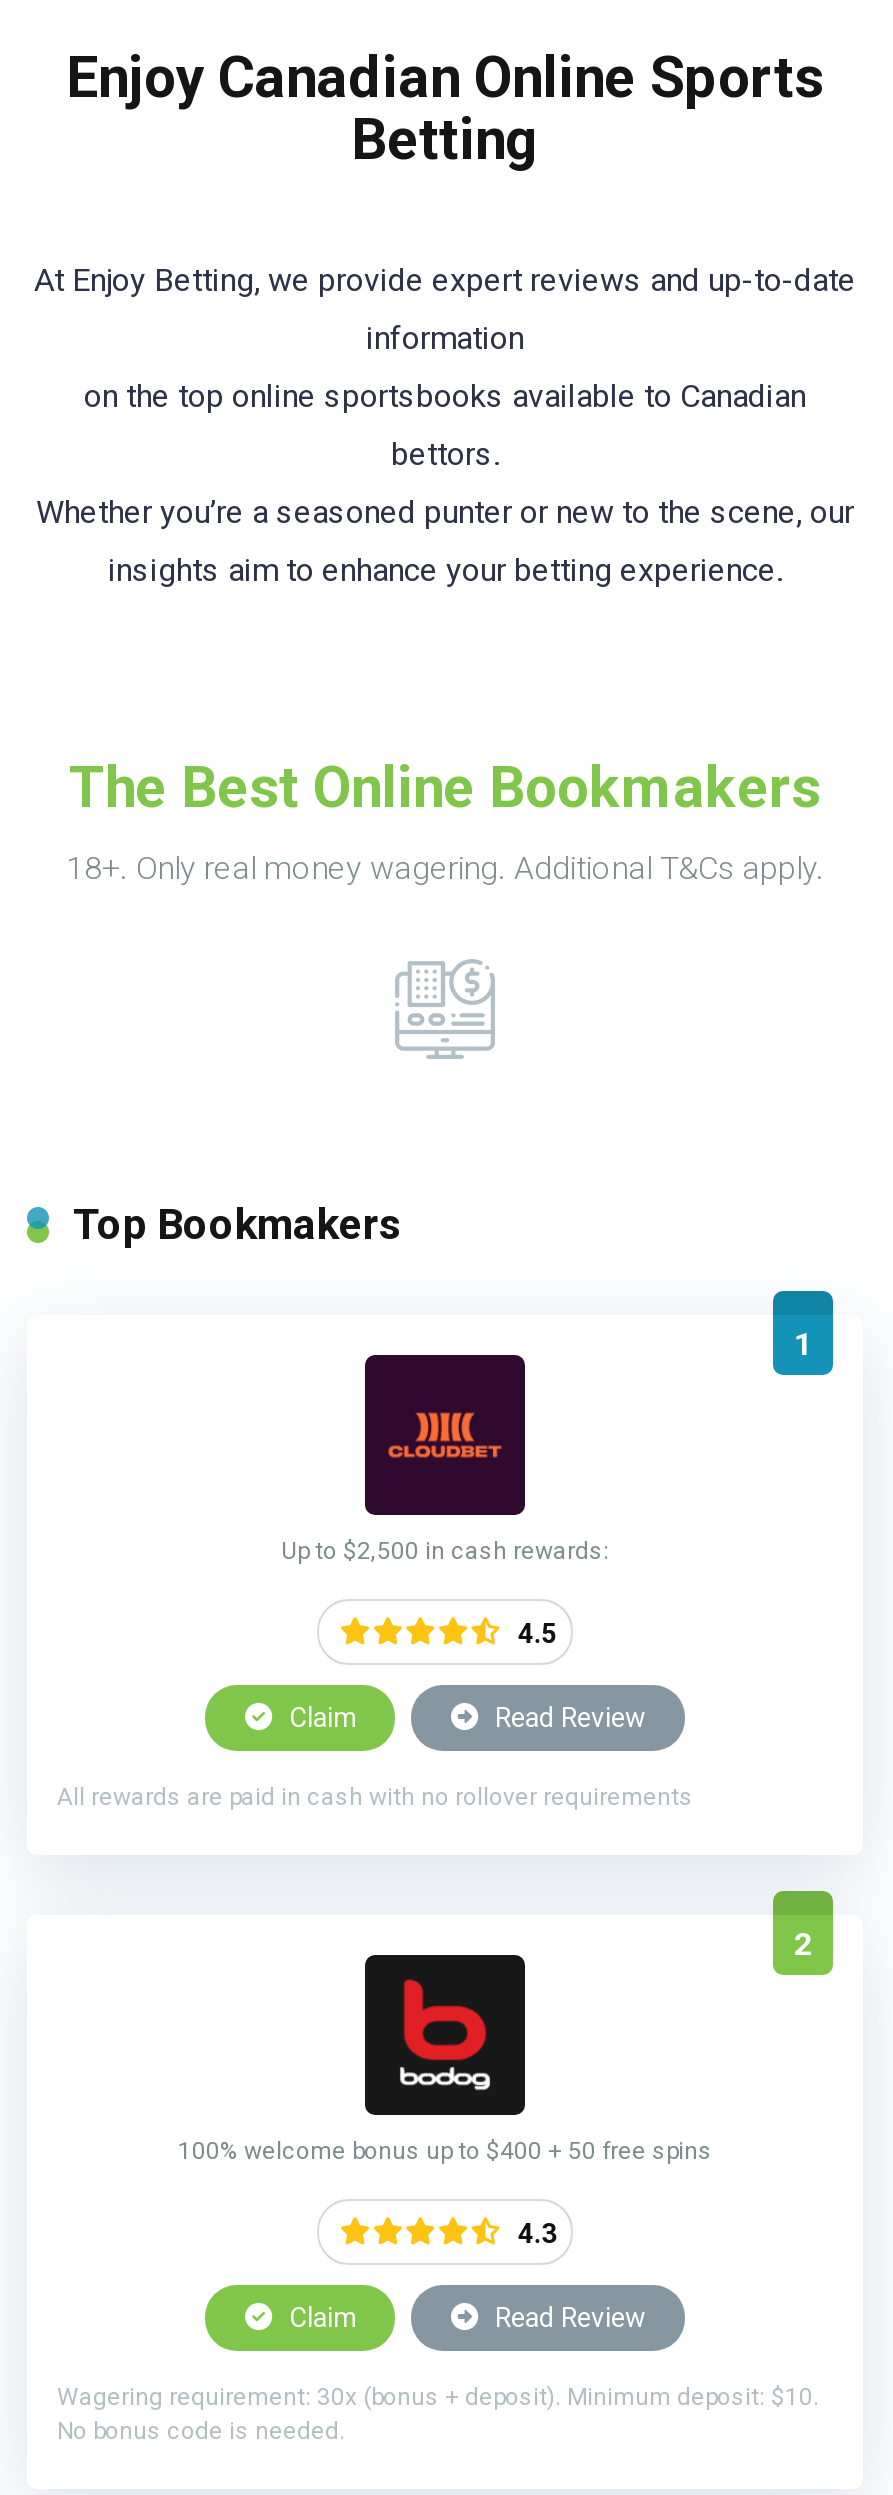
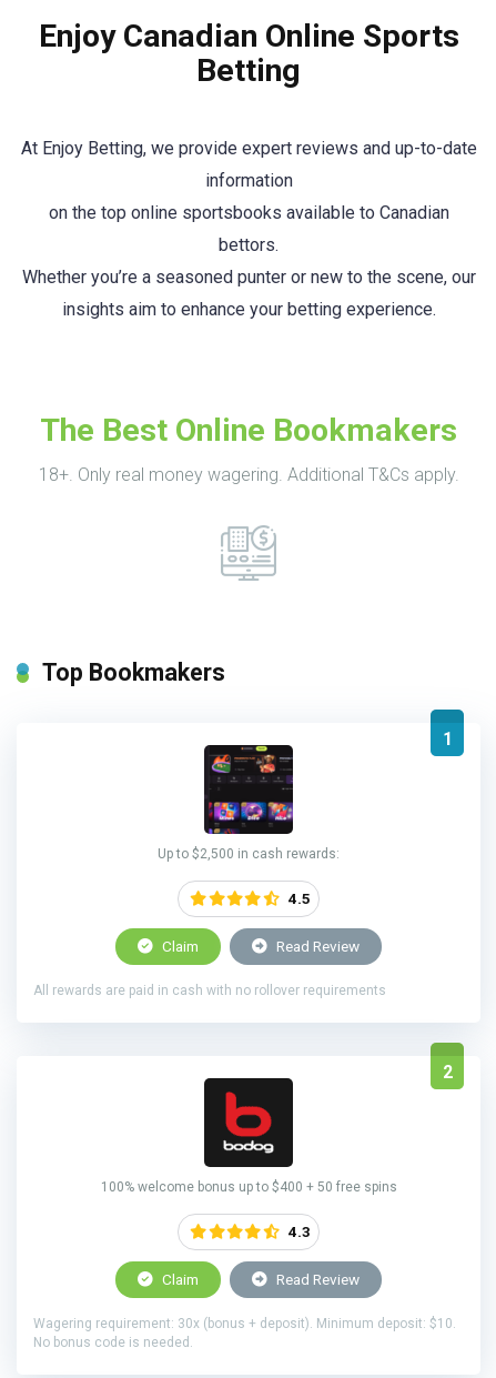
- [image]
+ [image]
